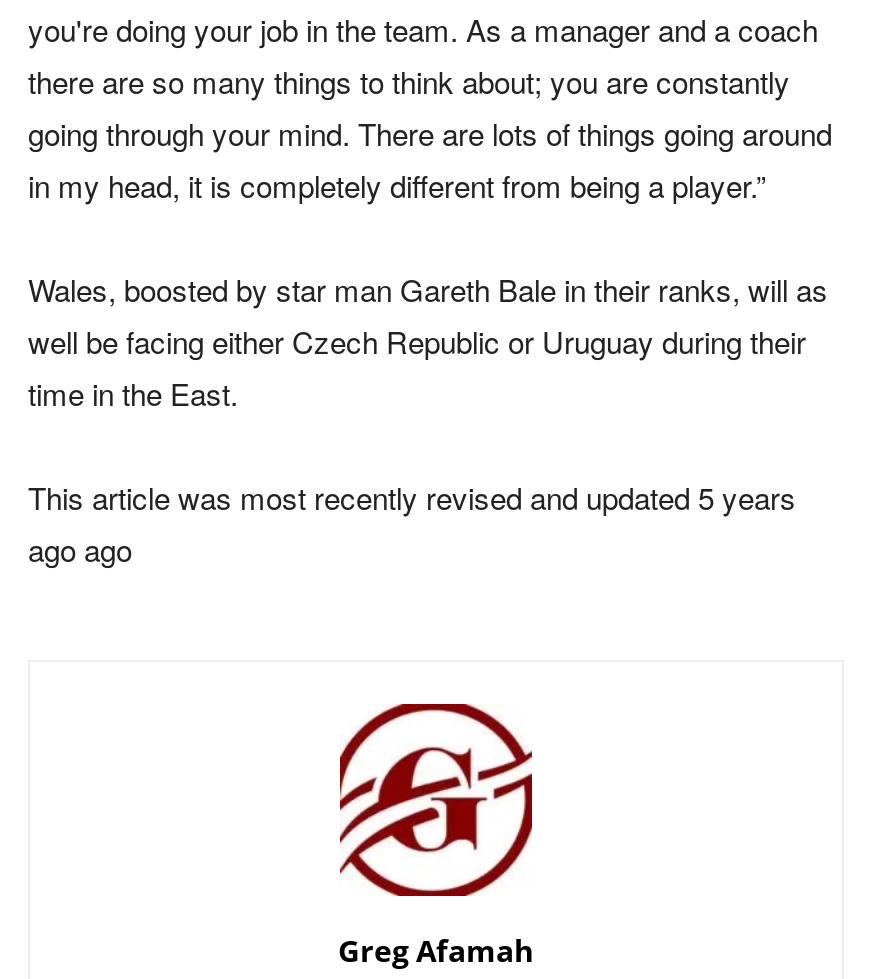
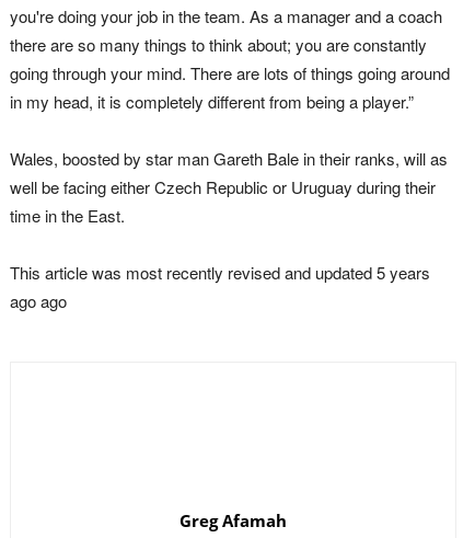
- [image]
